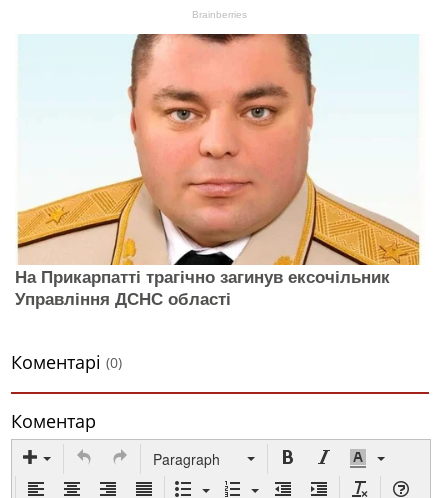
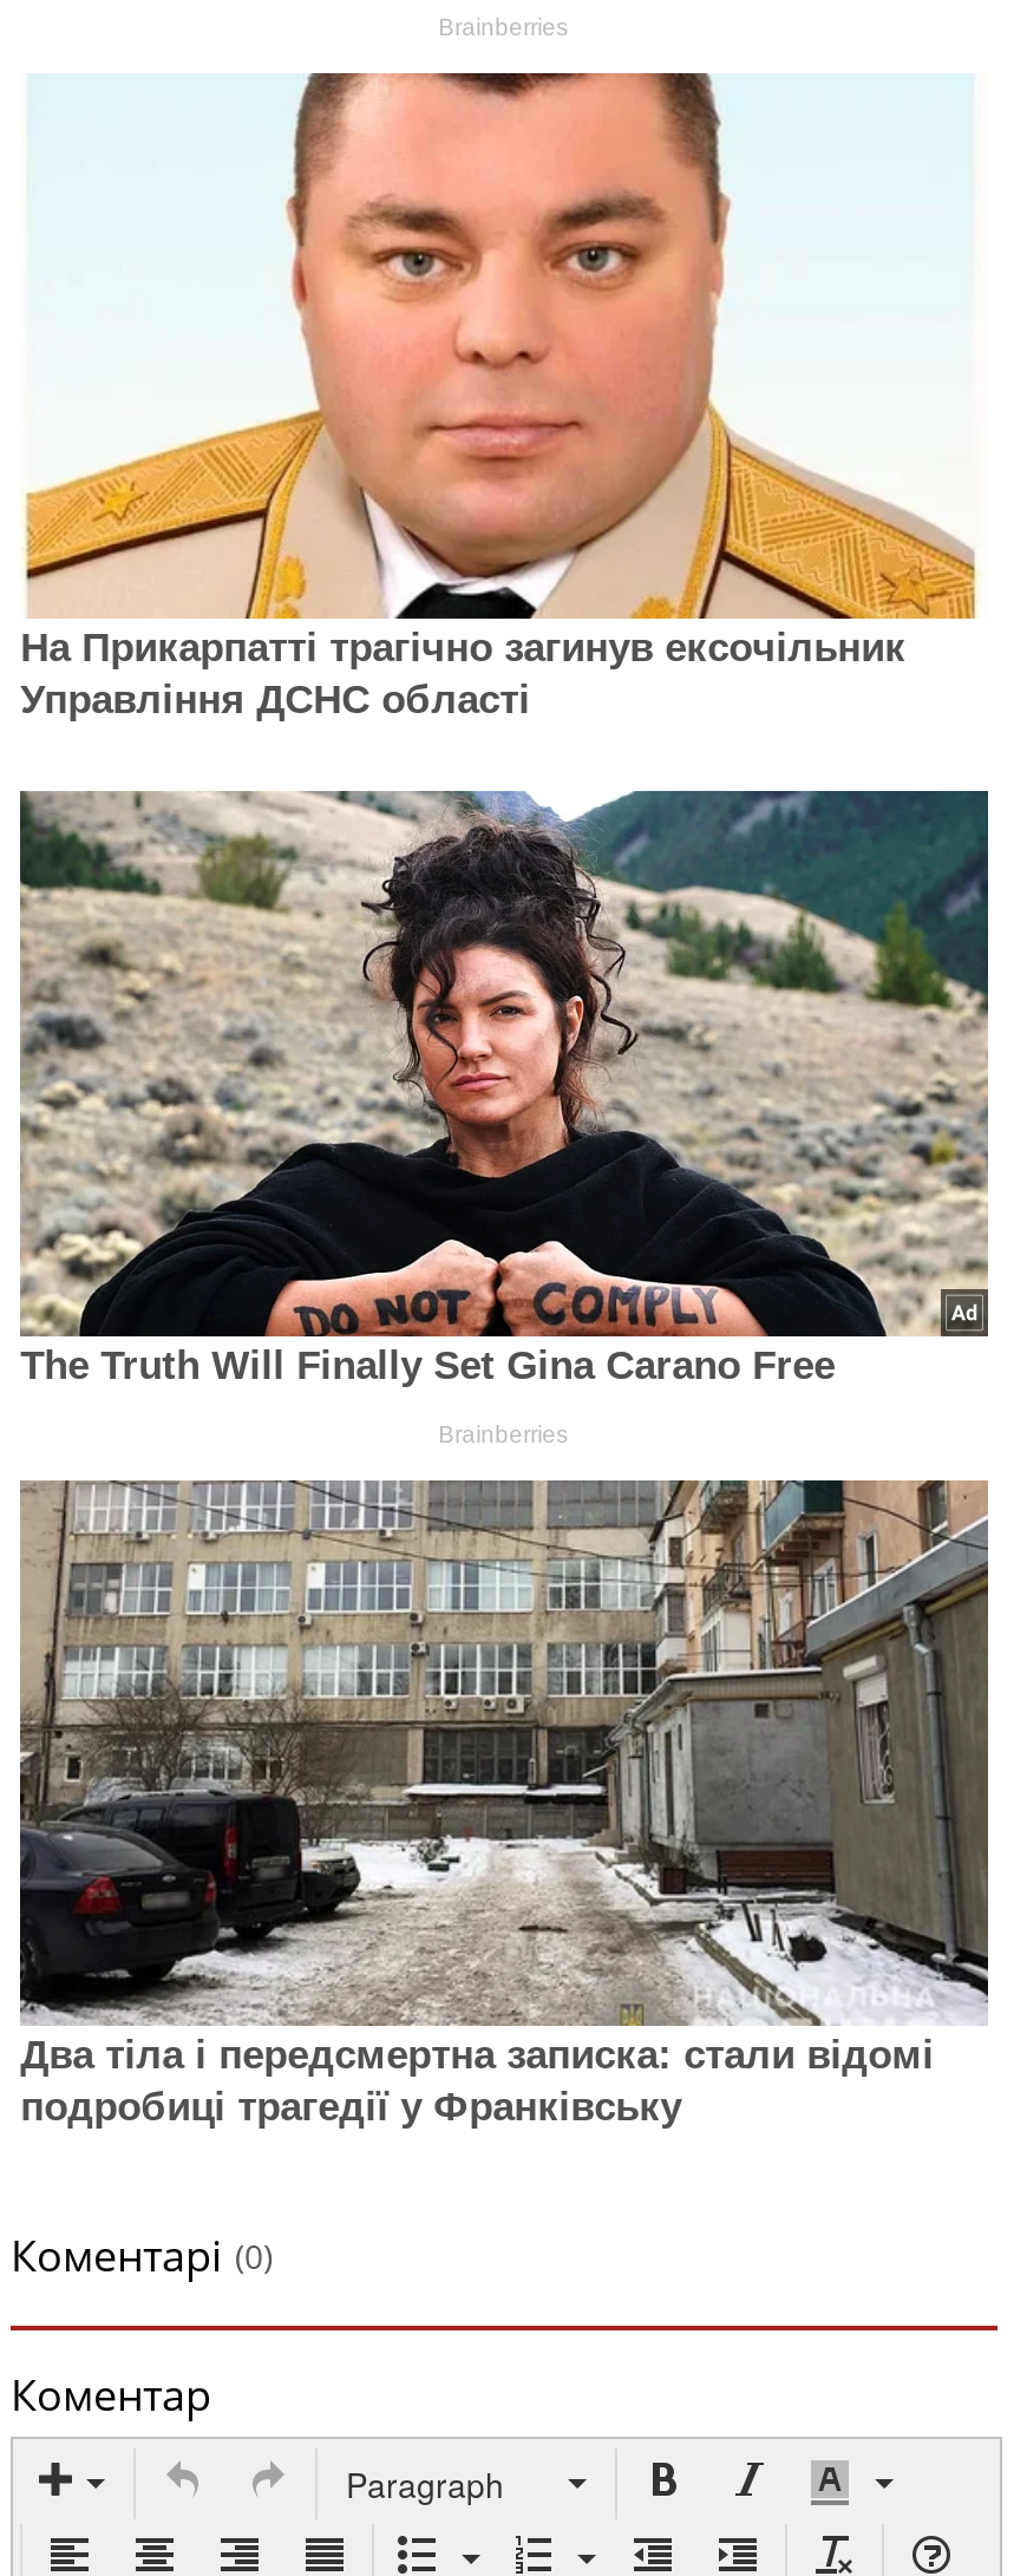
+ [image]
+ The Truth Will Finally Set Gina Carano Free
+ Brainberries

+ [image]
+ Два тіла і передсмертна записка: стали відомі
+ подробиці трагедії у Франківську
